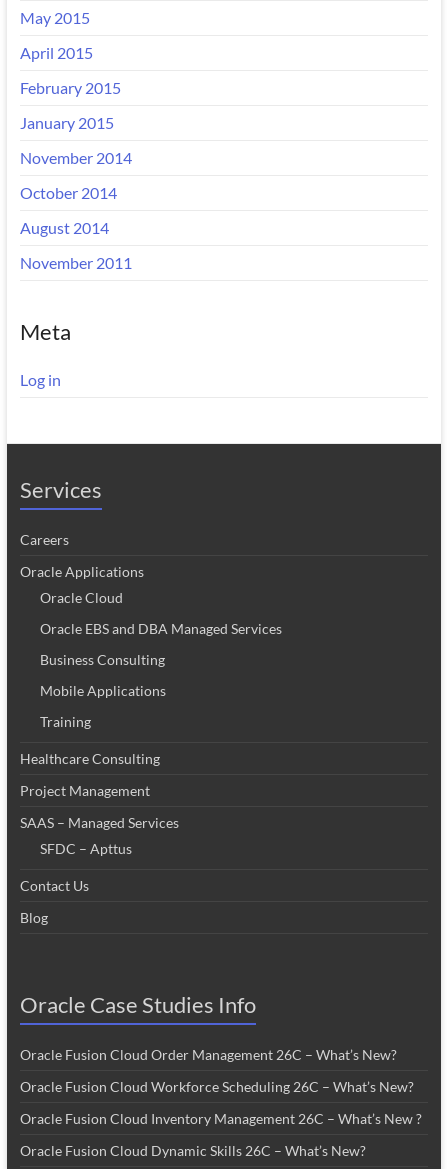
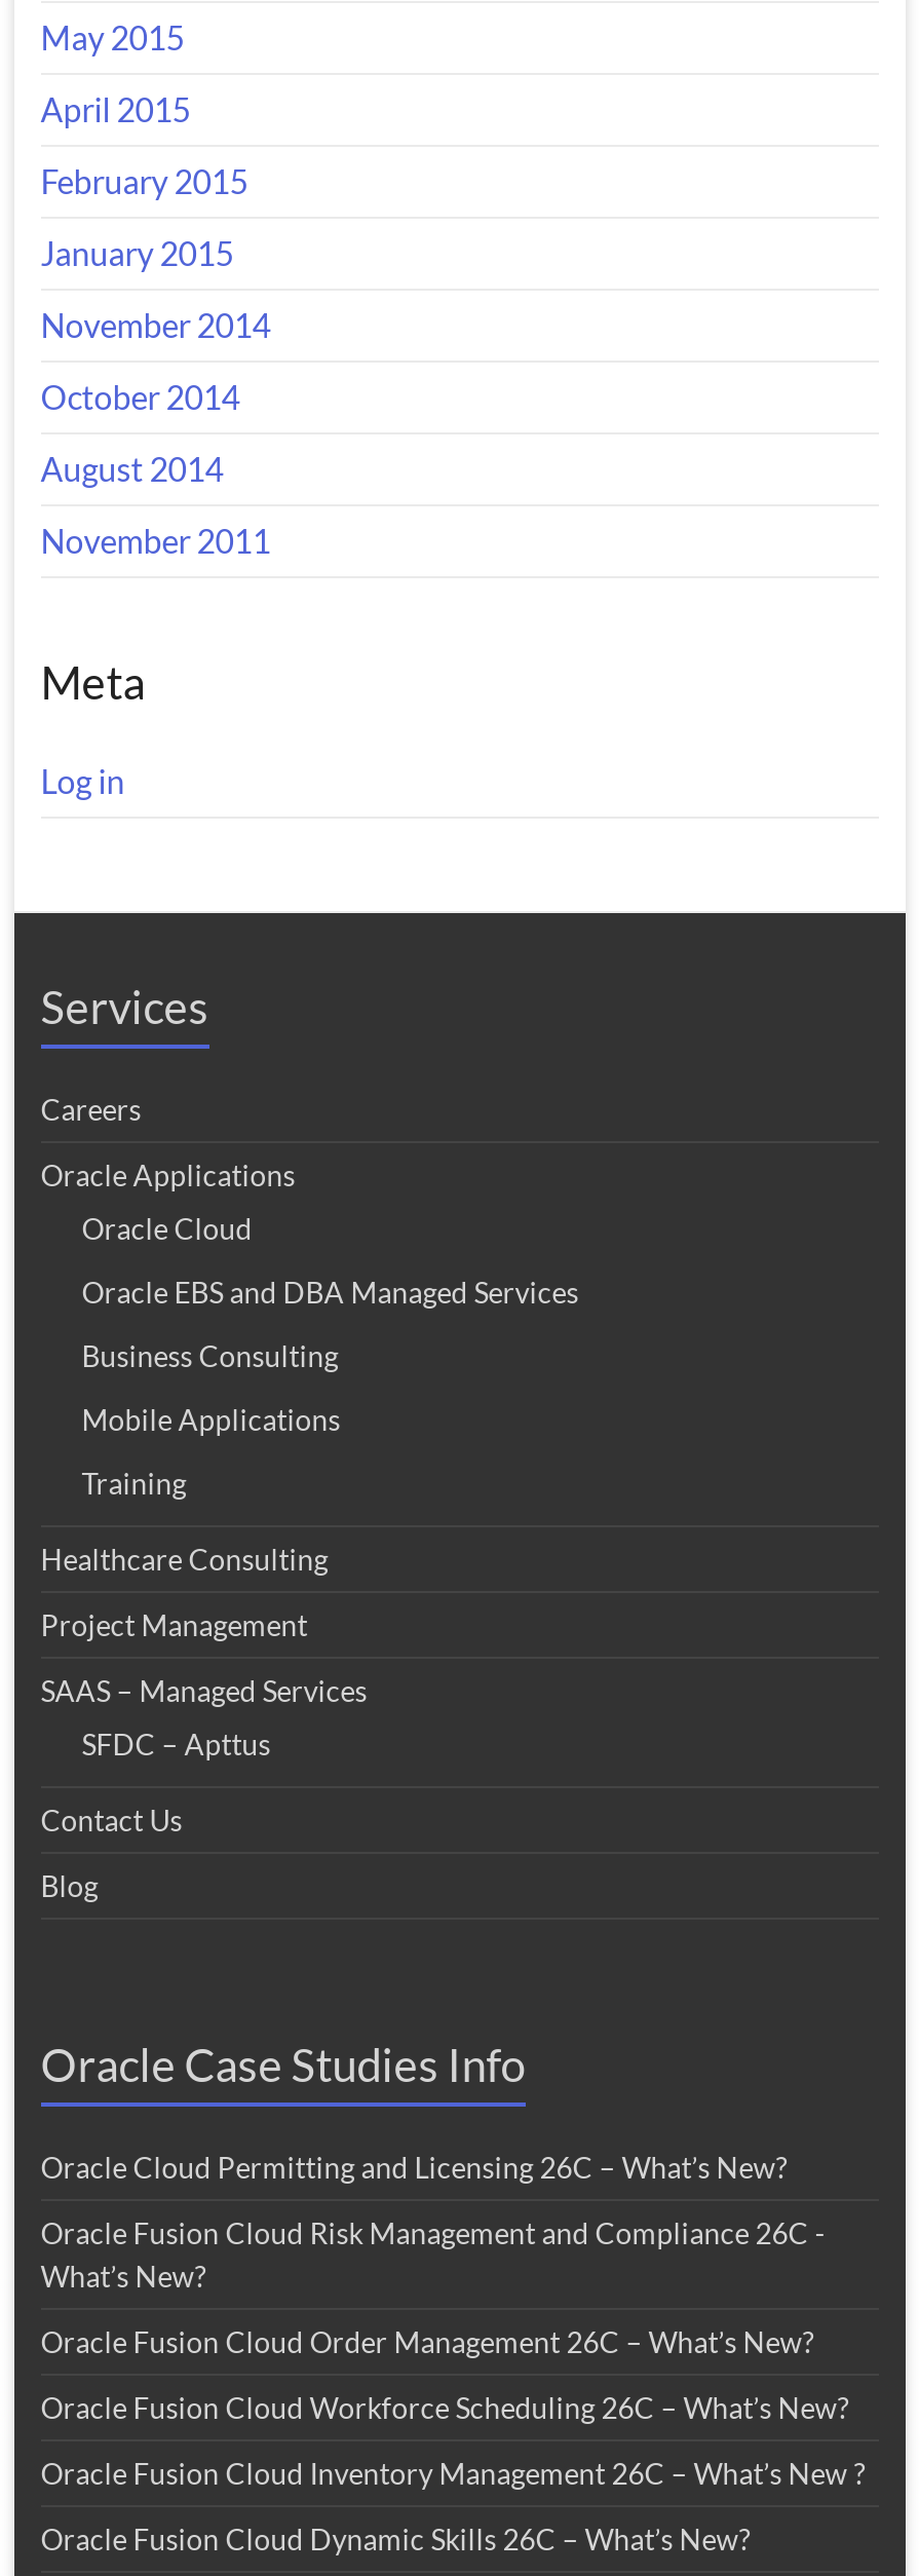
+ Oracle Cloud Permitting and Licensing 26C – What’s New?
+ Oracle Fusion Cloud Risk Management and Compliance 26C -
+ What’s New?
